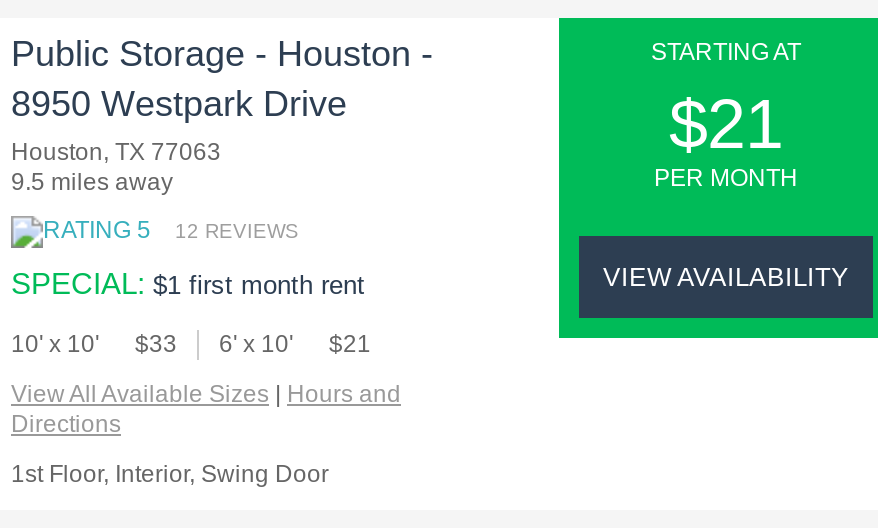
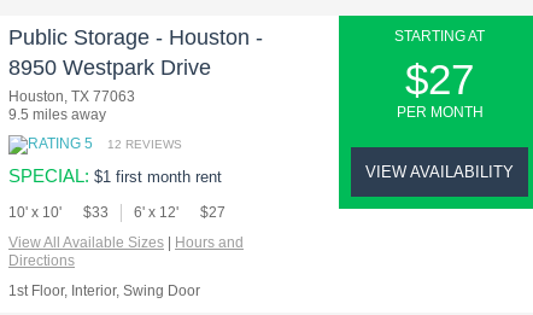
- $21
+ $27

- 6' x 10'
+ 6' x 12'

- $21
+ $27
